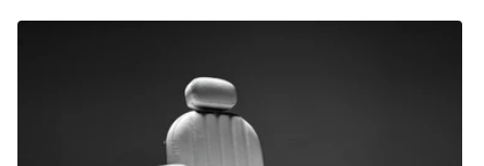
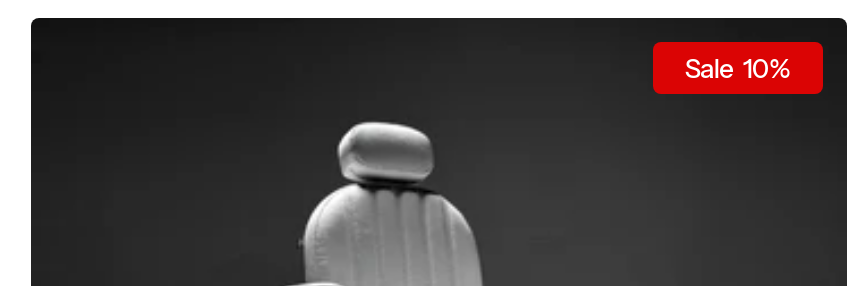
+ Sale 10%
